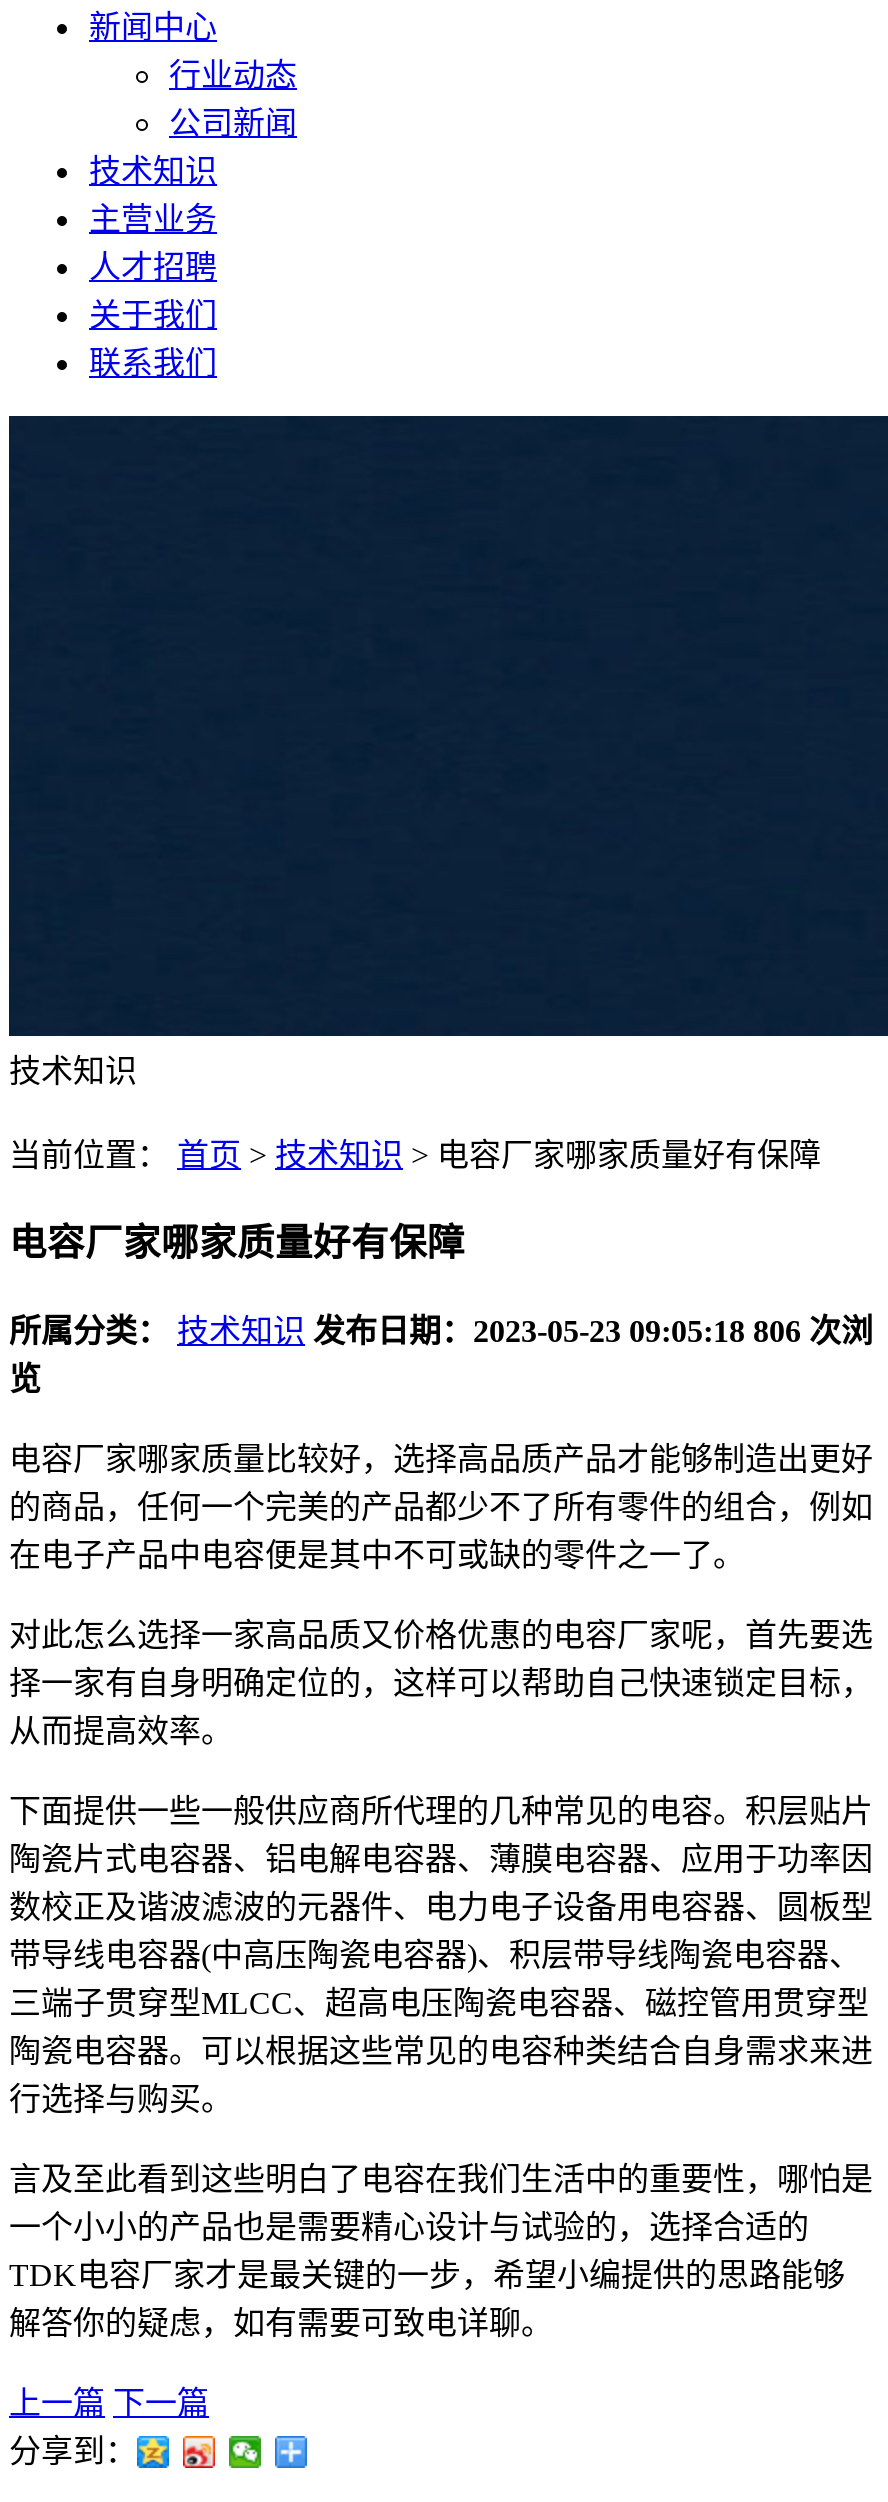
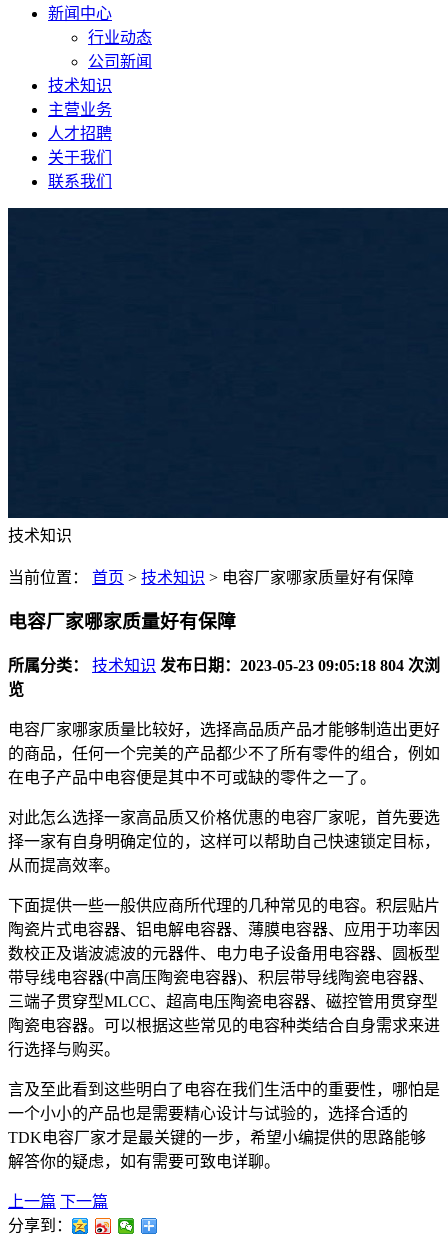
- 所属分类： 技术知识 发布日期：2023-05-23 09:05:18 806 次浏
+ 所属分类： 技术知识 发布日期：2023-05-23 09:05:18 804 次浏
